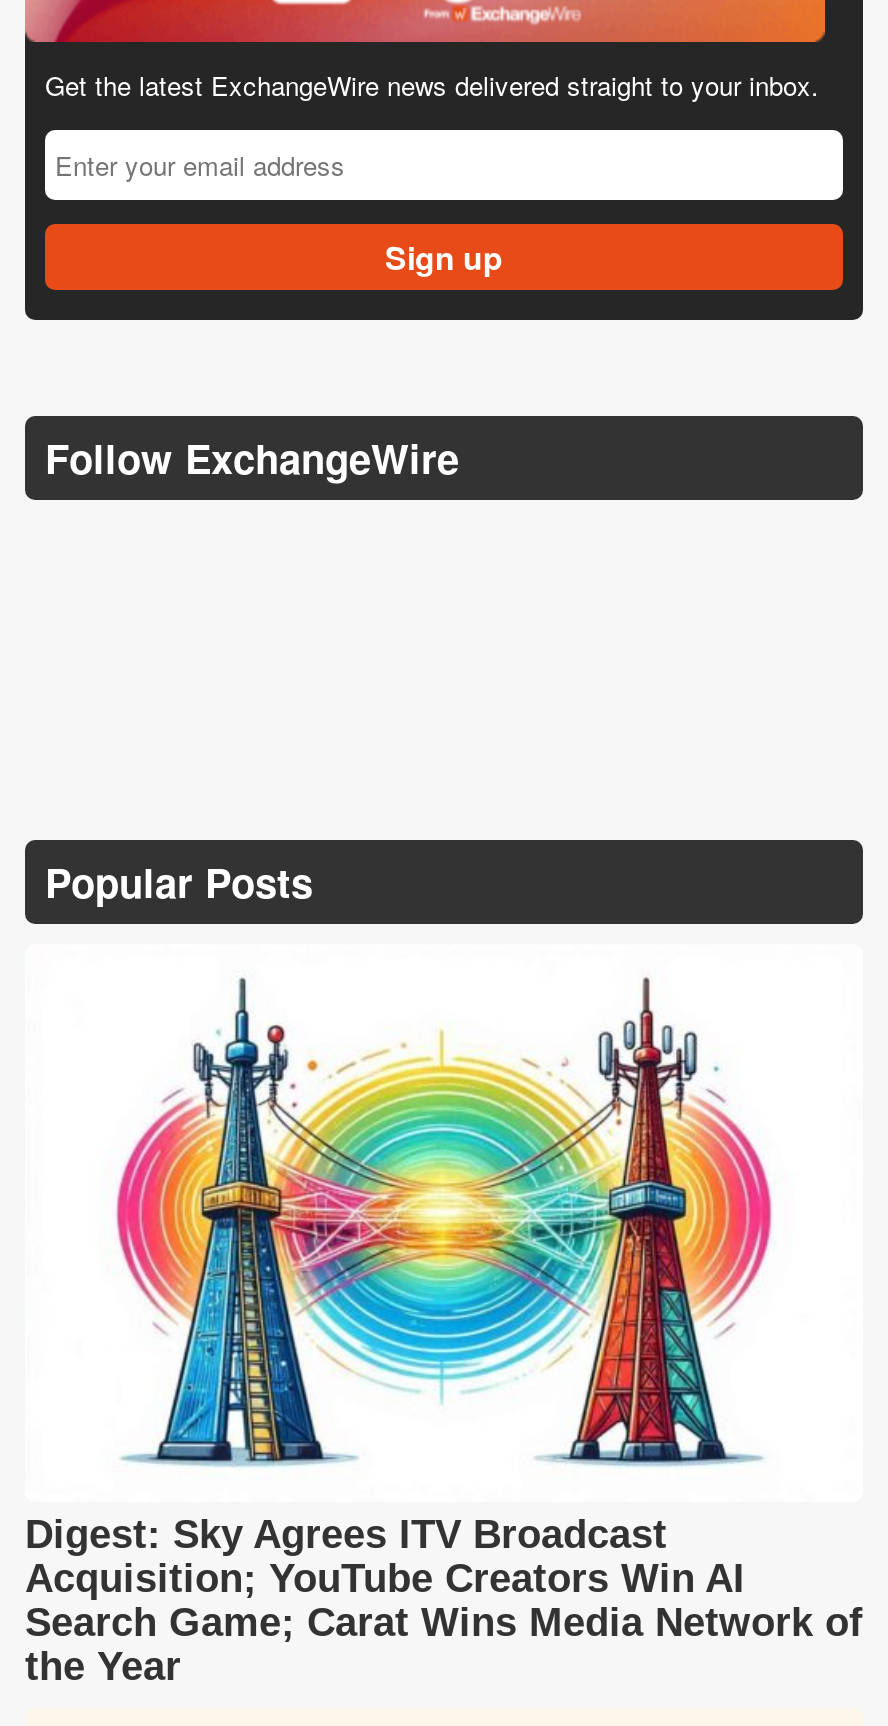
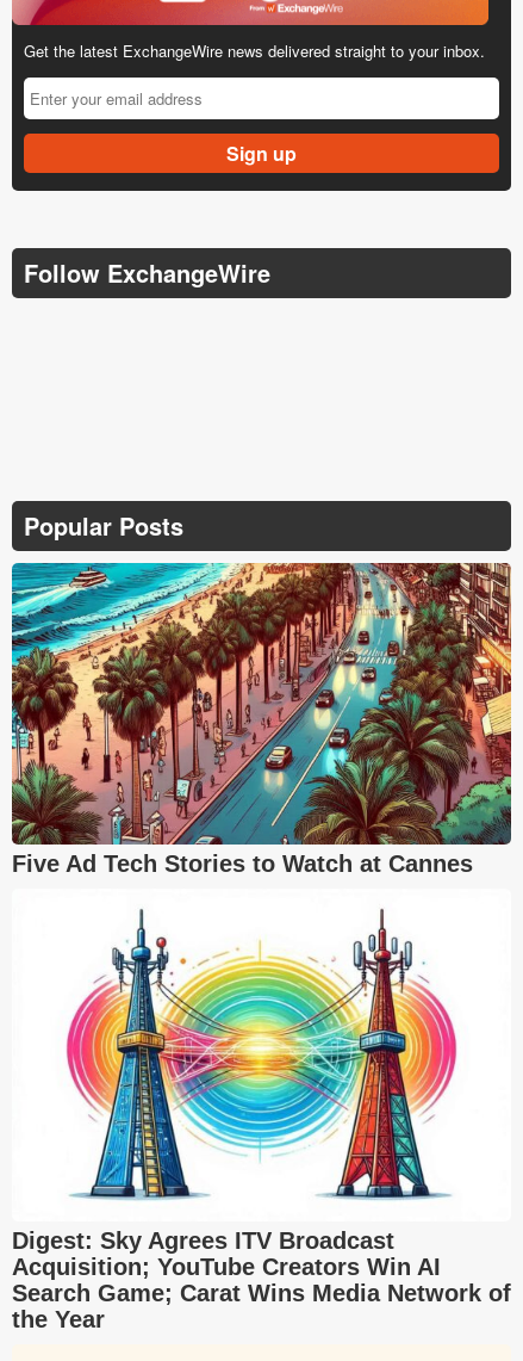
+ [image]
+ Five Ad Tech Stories to Watch at Cannes
